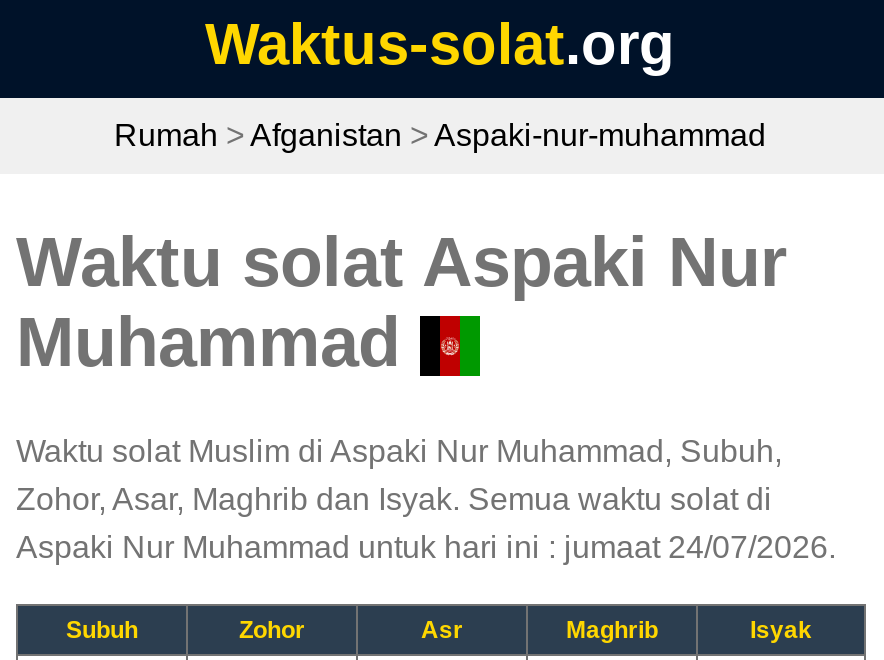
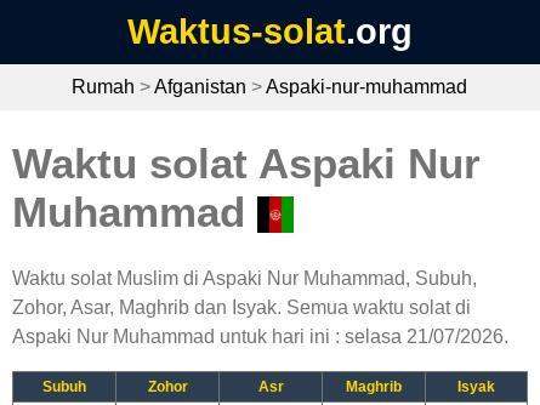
- Aspaki Nur Muhammad untuk hari ini : jumaat 24/07/2026.
+ Aspaki Nur Muhammad untuk hari ini : selasa 21/07/2026.
